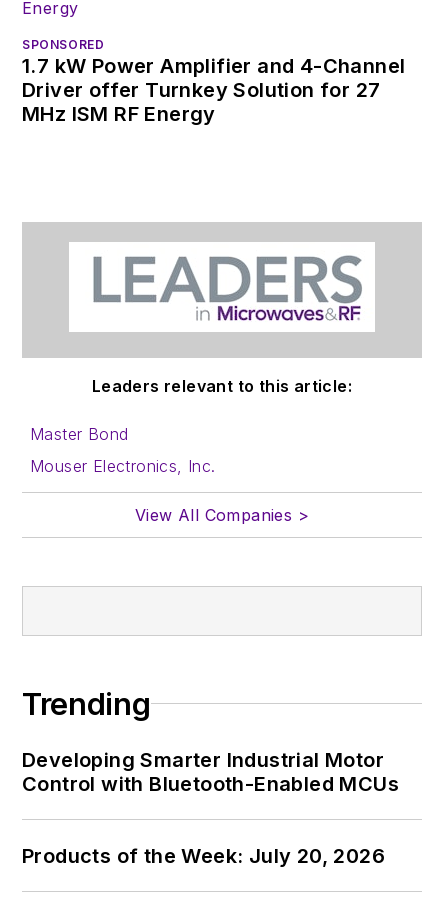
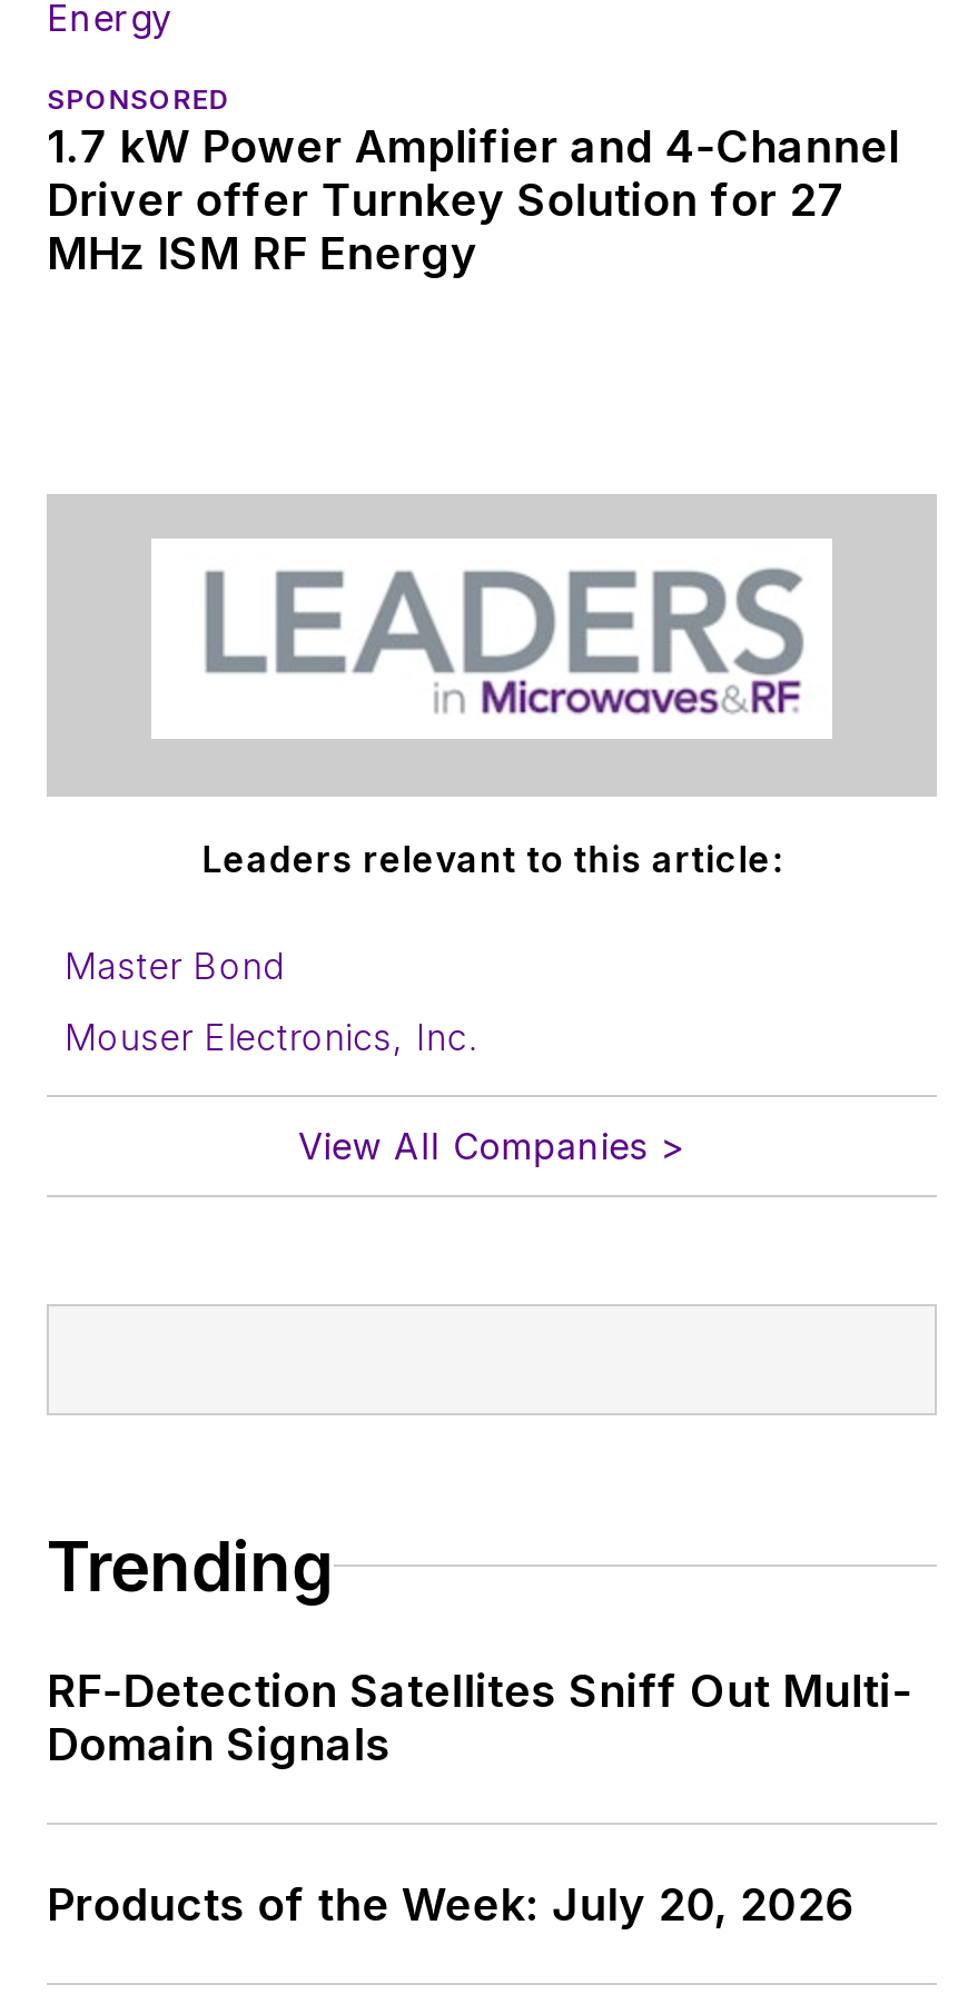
- Developing Smarter Industrial Motor
- Control with Bluetooth-Enabled MCUs
+ RF-Detection Satellites Sniff Out Multi-
+ Domain Signals
